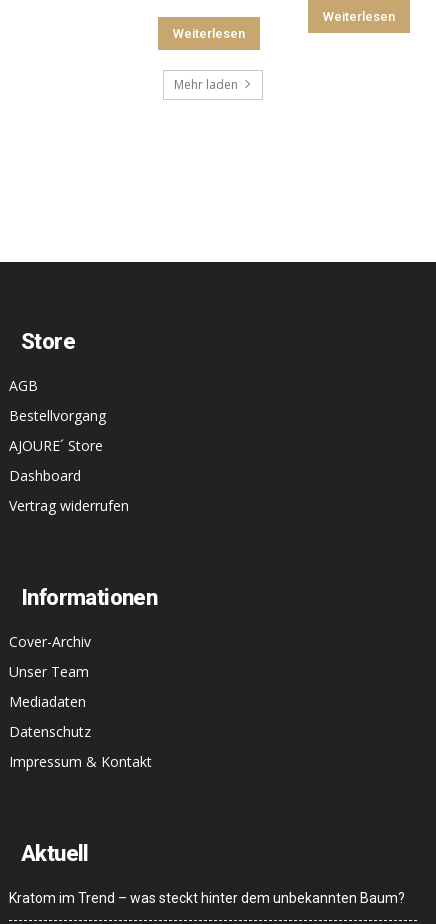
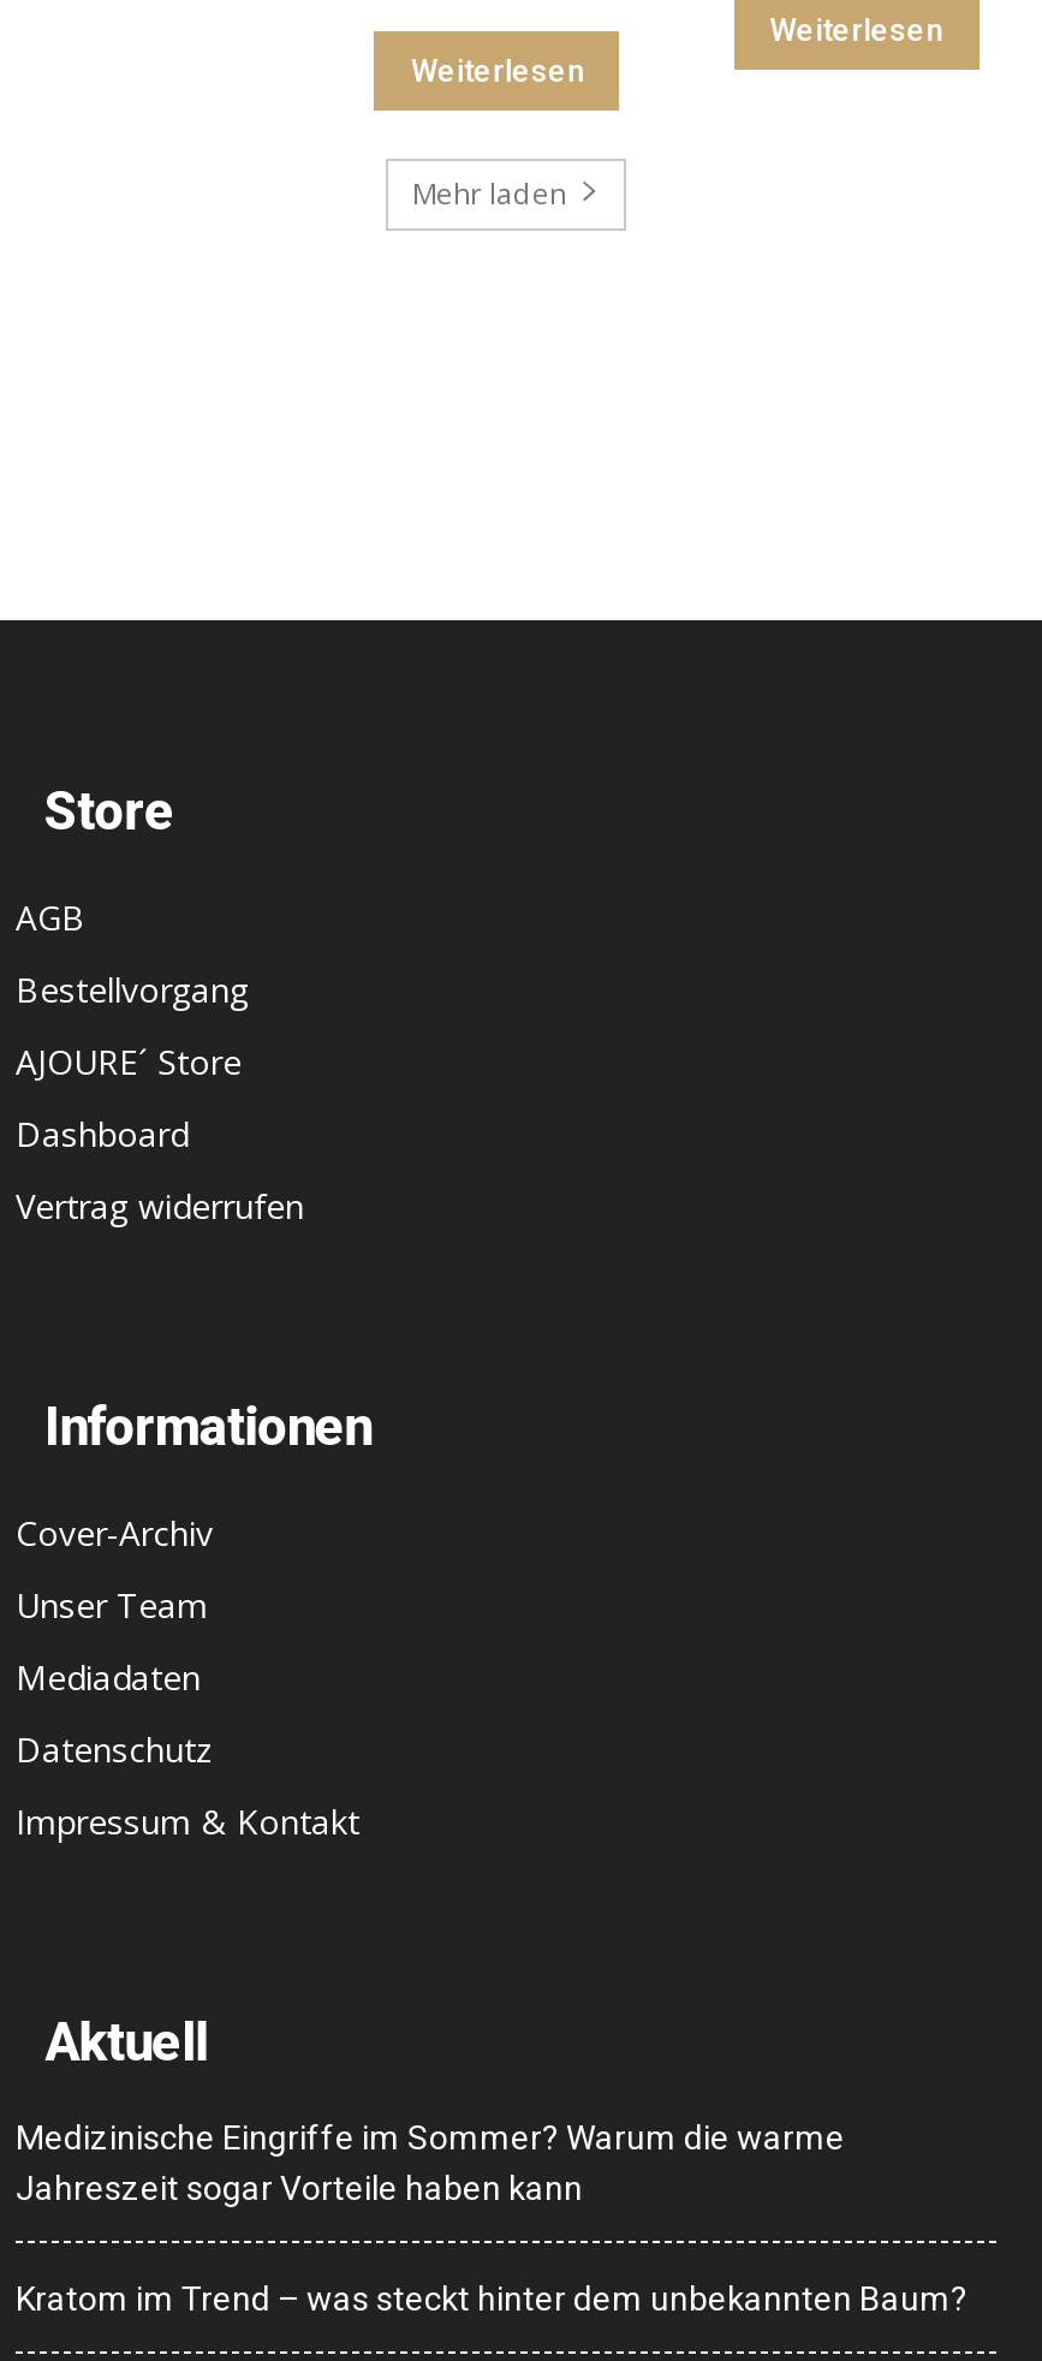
+ Medizinische Eingriffe im Sommer? Warum die warme
+ Jahreszeit sogar Vorteile haben kann
